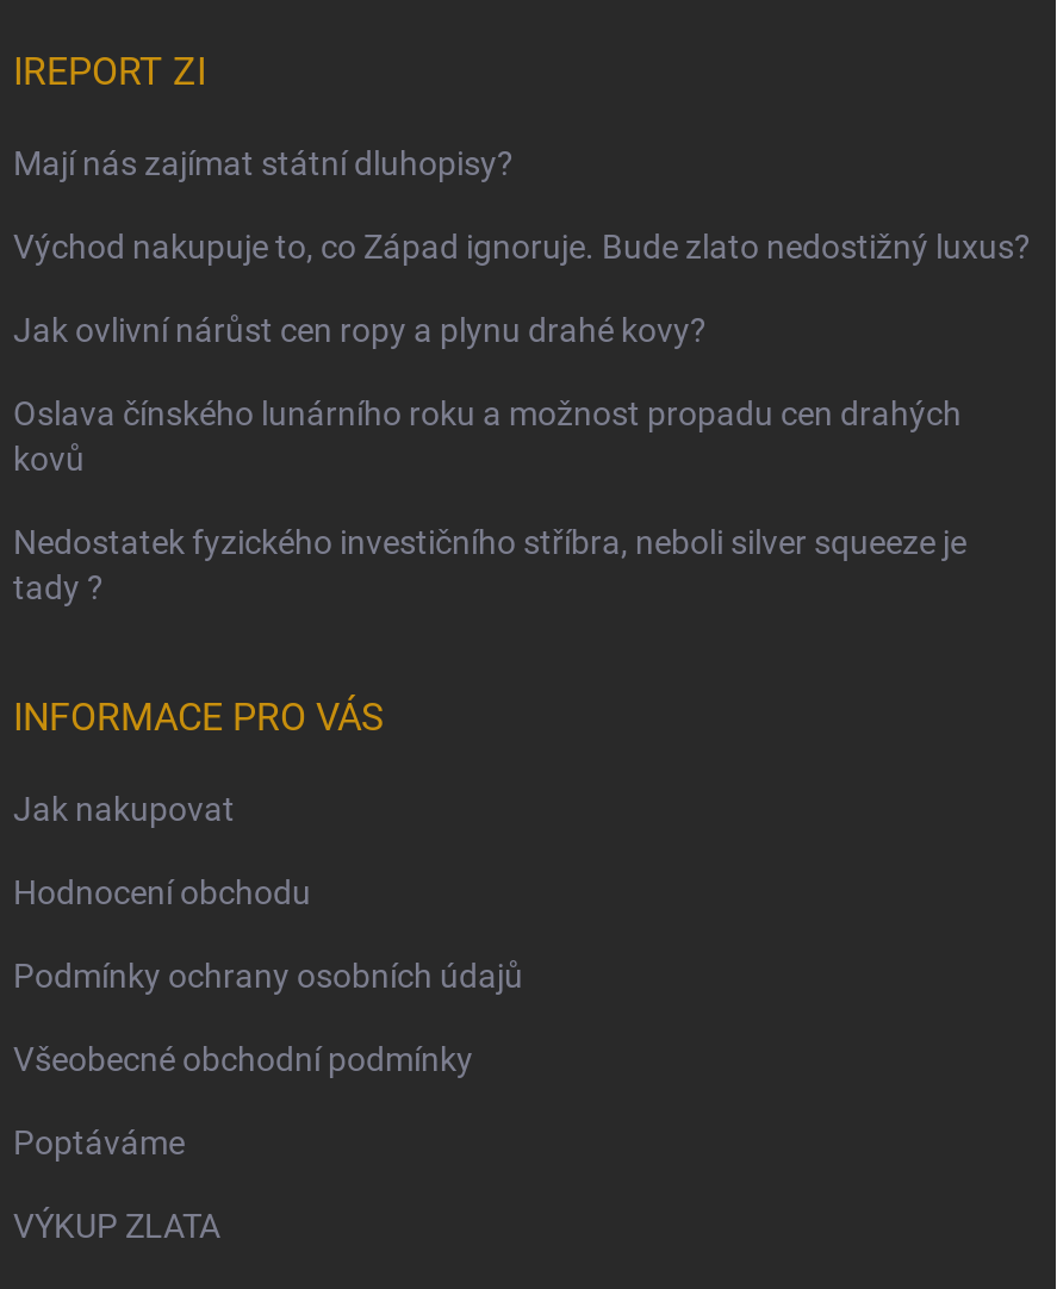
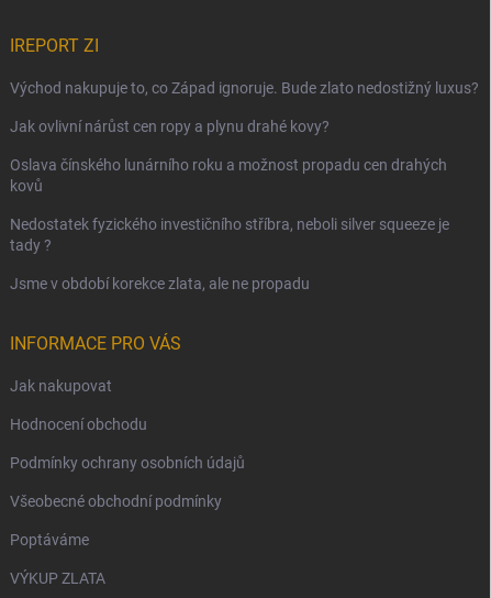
- Mají nás zajímat státní dluhopisy?

moved up: Východ nakupuje to, co Západ ignoruje. Bude zlato nedostižný luxus? | Jak ovlivní nárůst cen ropy a plynu drahé kovy? | Oslava čínského lunárního roku a možnost propadu cen drahých | kovů | Nedostatek fyzického investičního stříbra, neboli silver squeeze je | tady ?

+ Jsme v období korekce zlata, ale ne propadu
